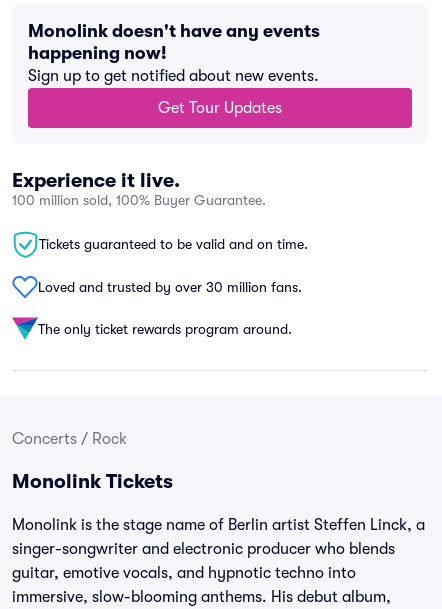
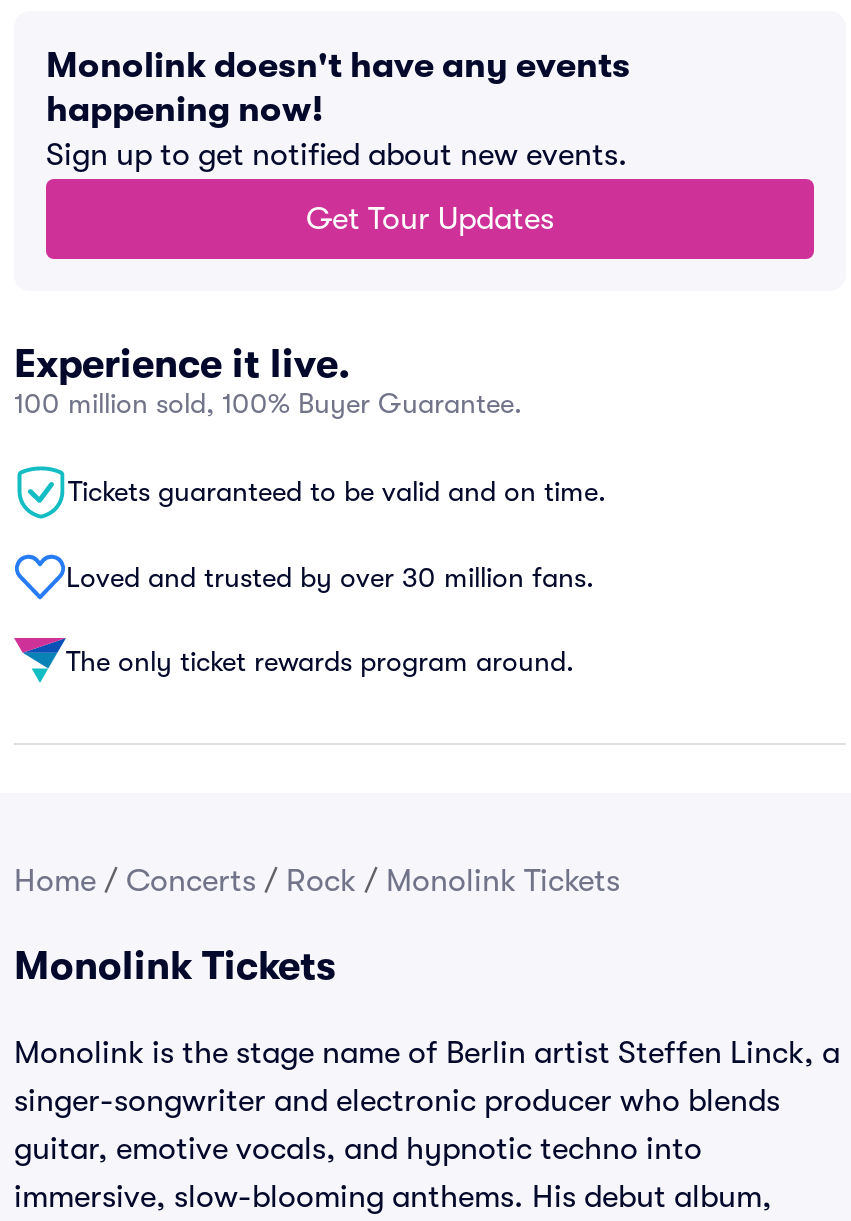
- Concerts / Rock
+ Home / Concerts / Rock / Monolink Tickets
